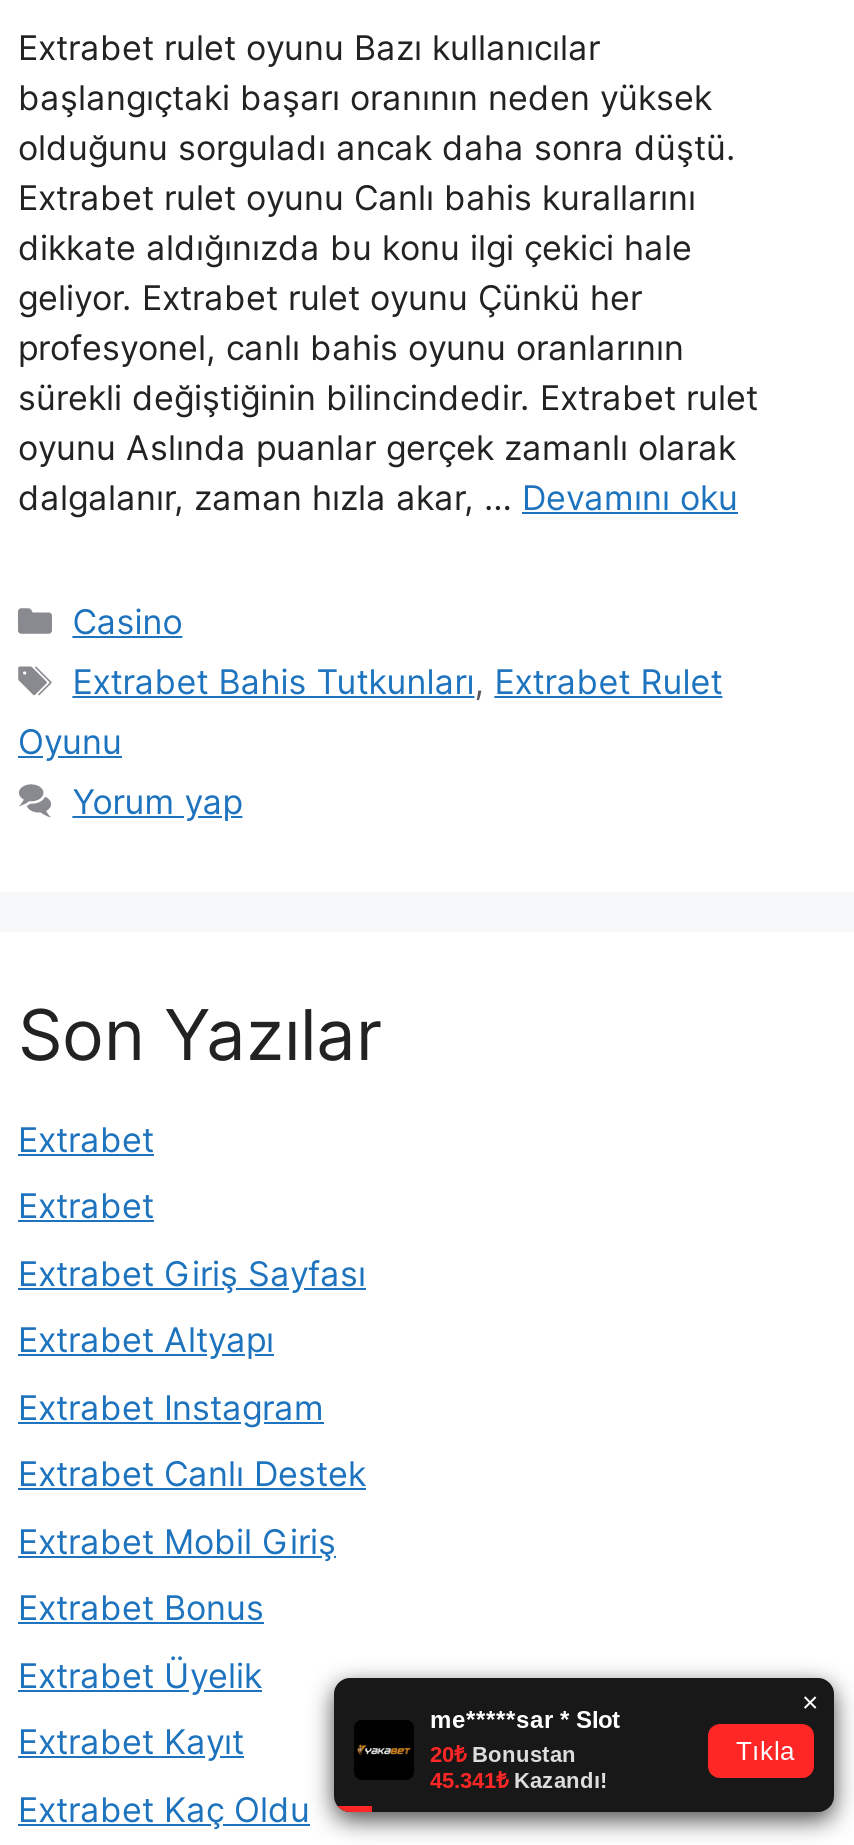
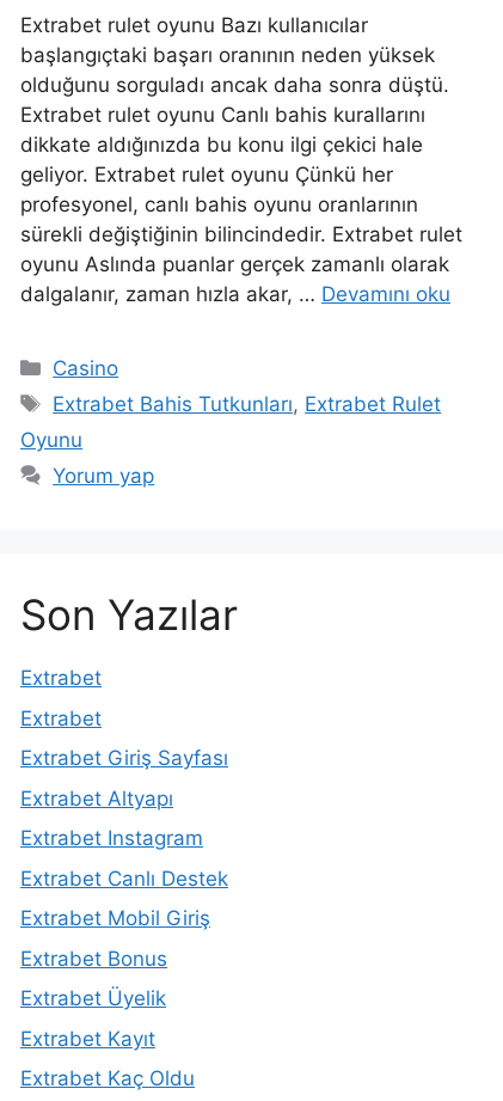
- [image]
